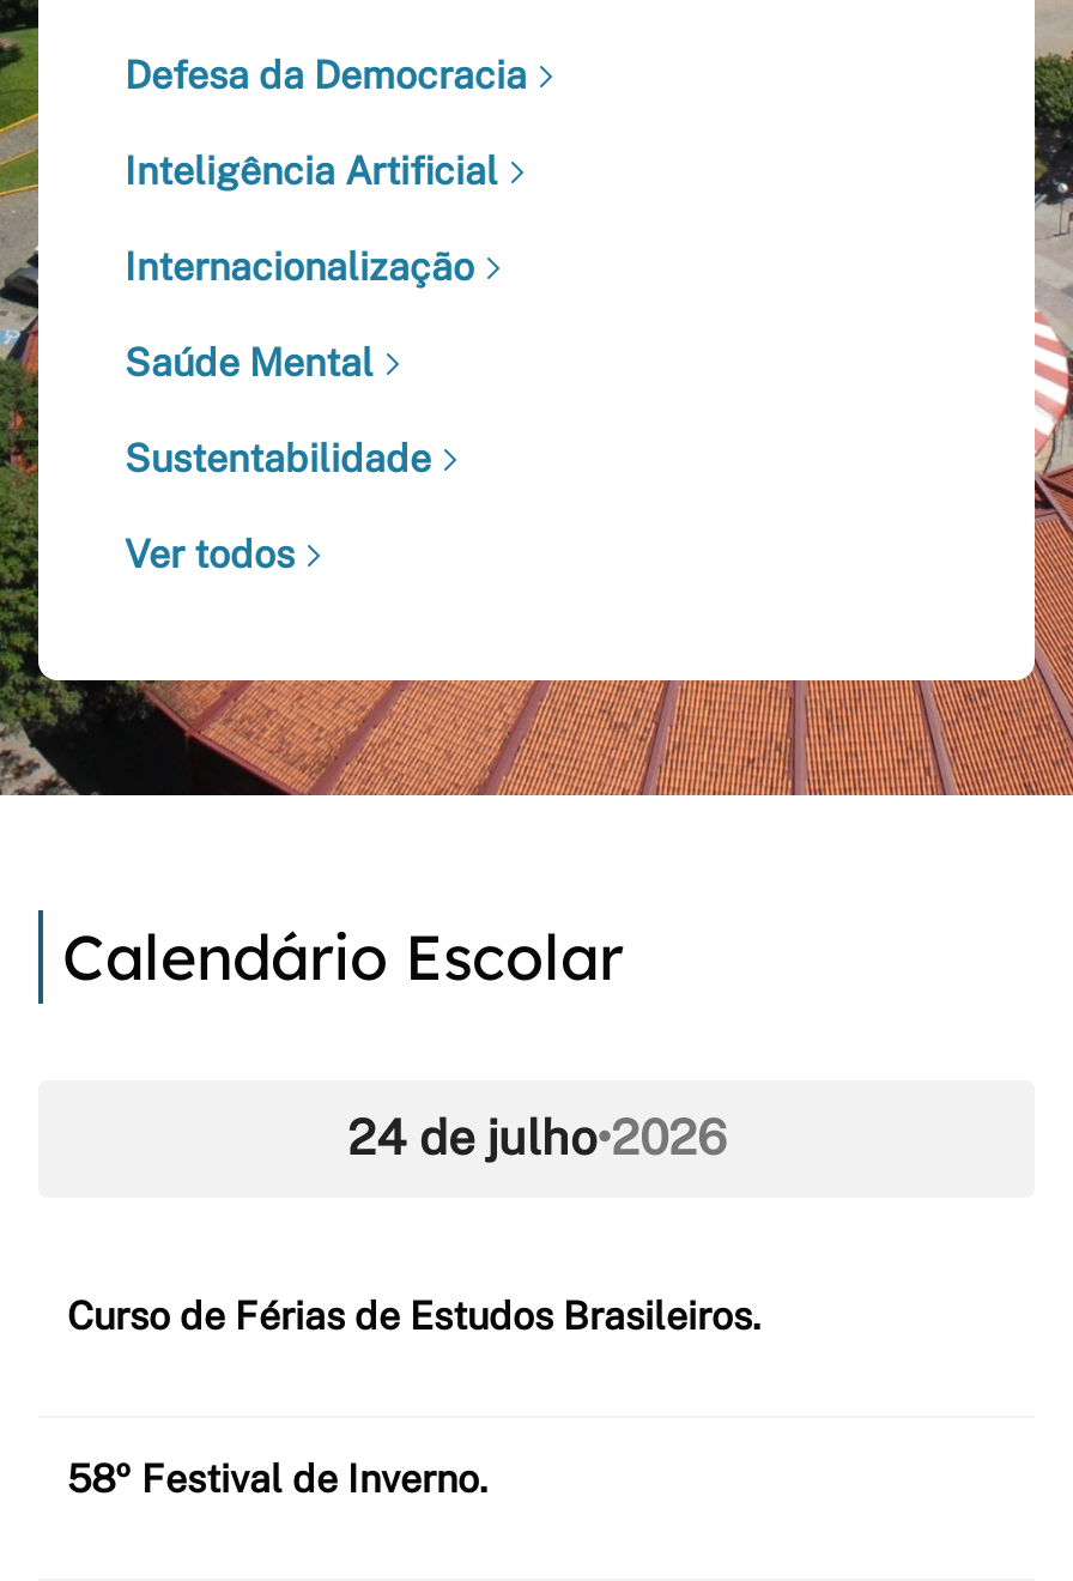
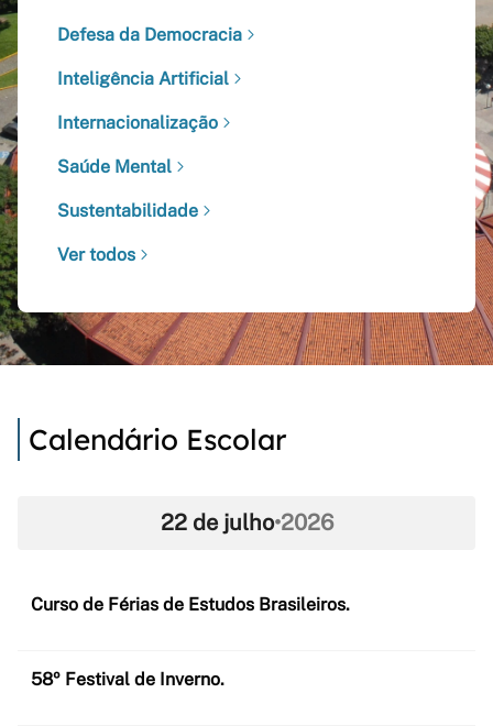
- 24 de julho•2026
+ 22 de julho•2026
